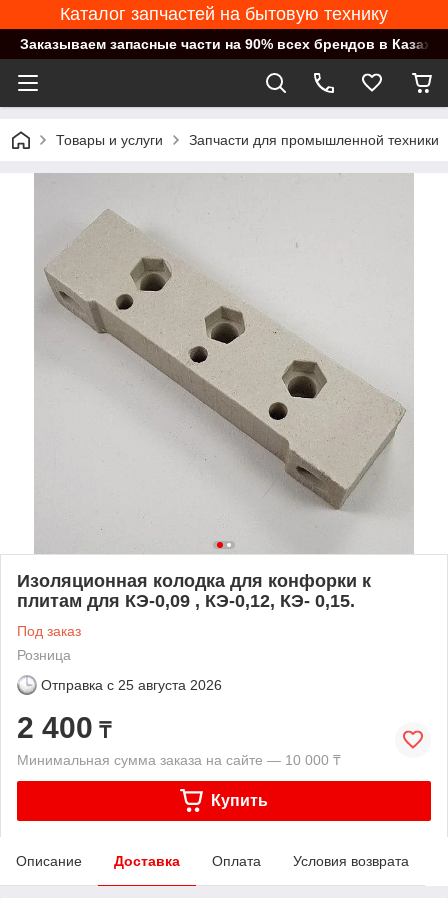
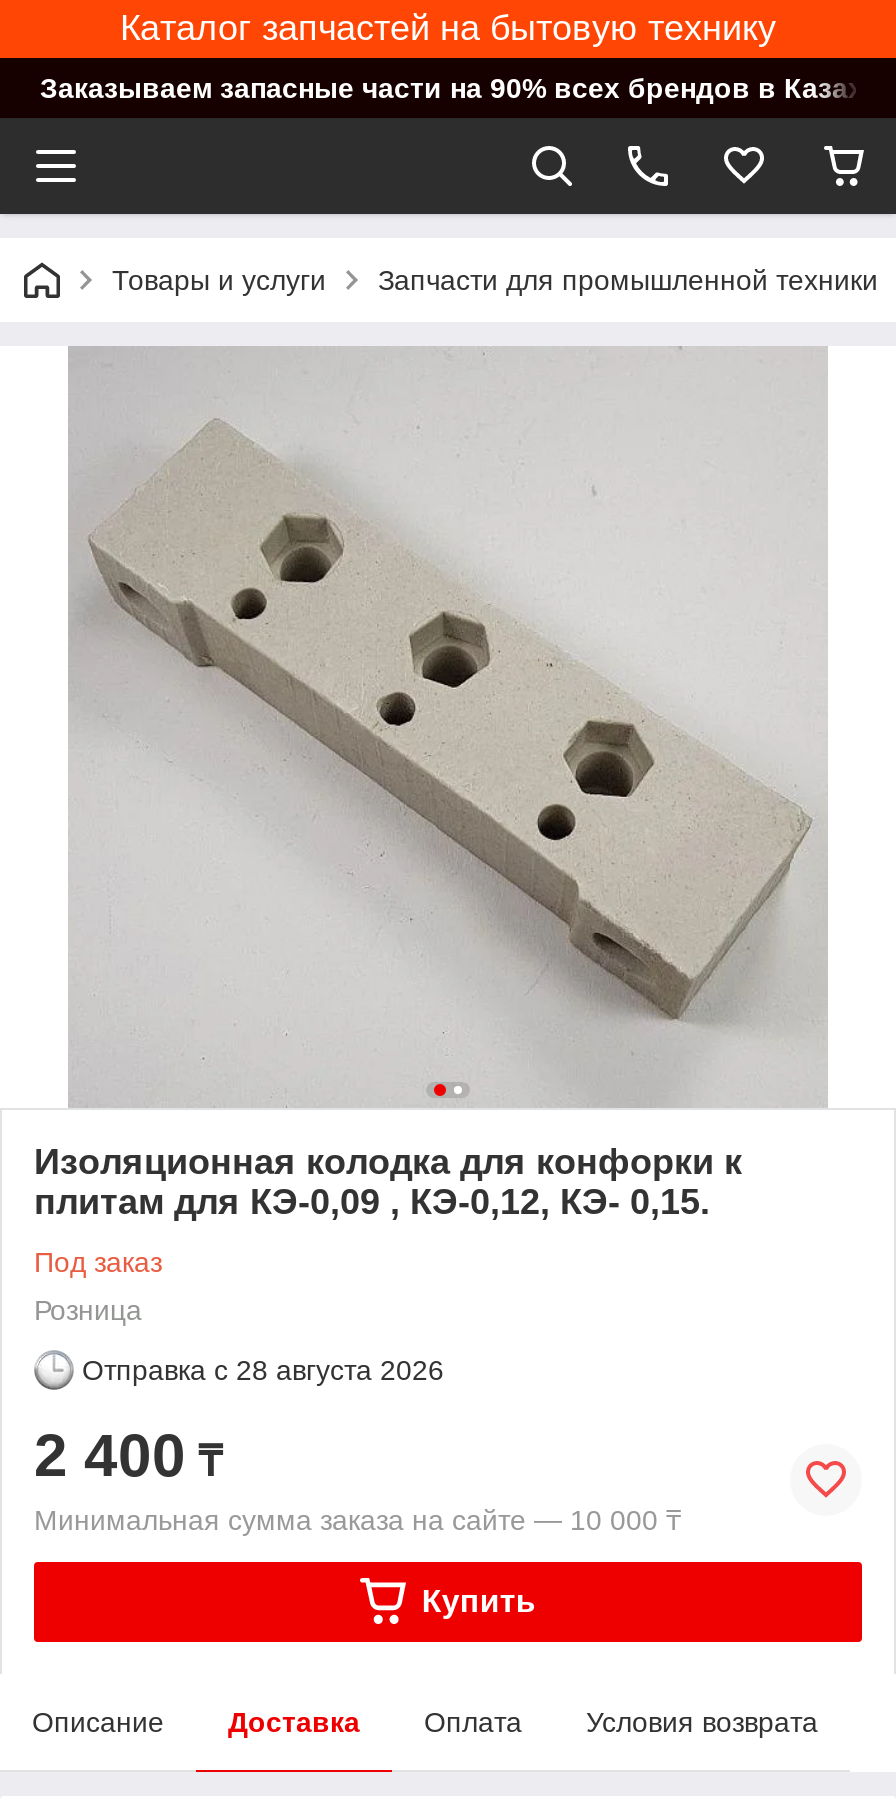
- Отправка с 25 августа 2026
+ Отправка с 28 августа 2026
